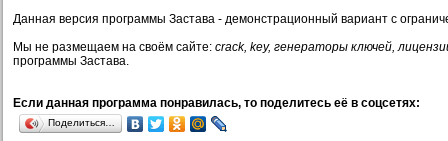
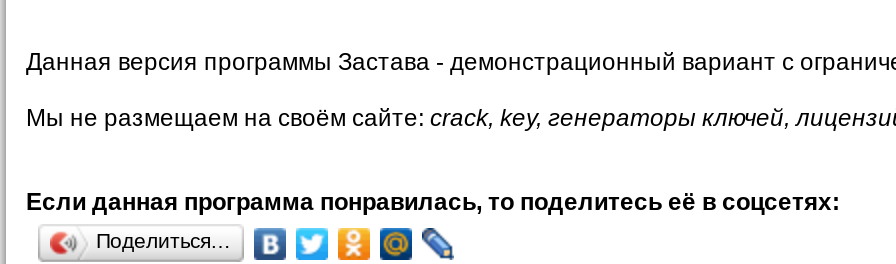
- программы Застава.
